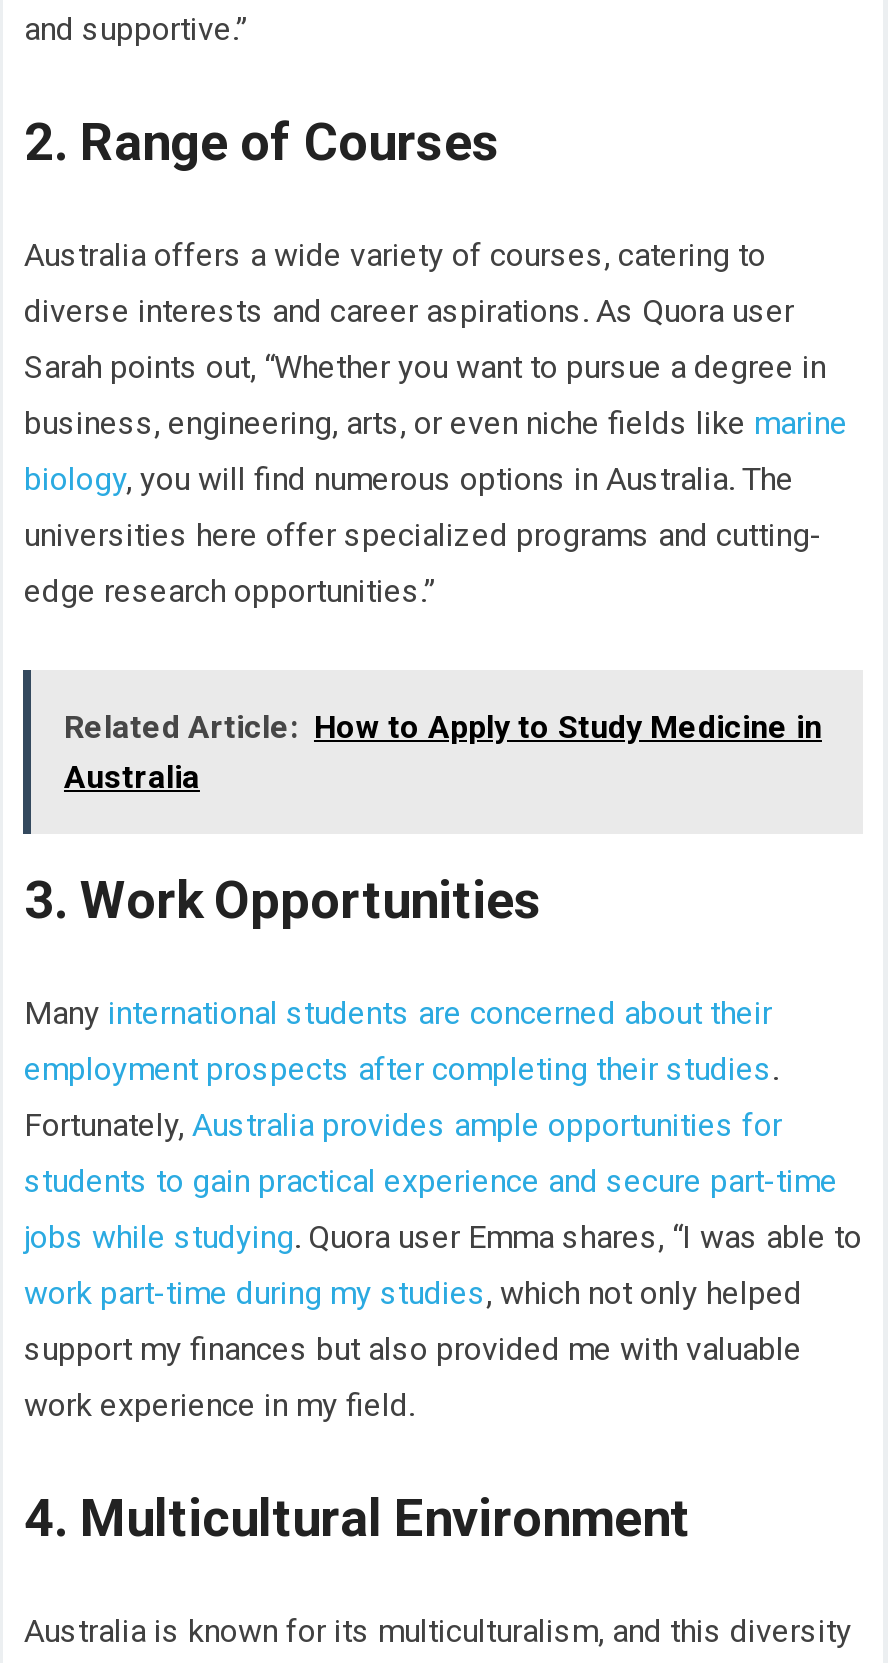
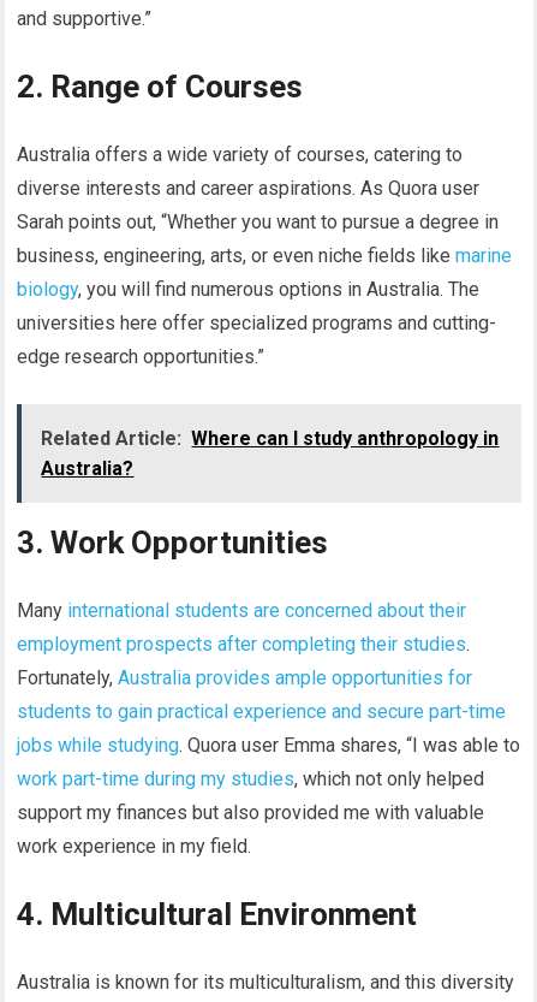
- Related Article: How to Apply to Study Medicine in
- Australia
+ Related Article: Where can I study anthropology in
+ Australia?
